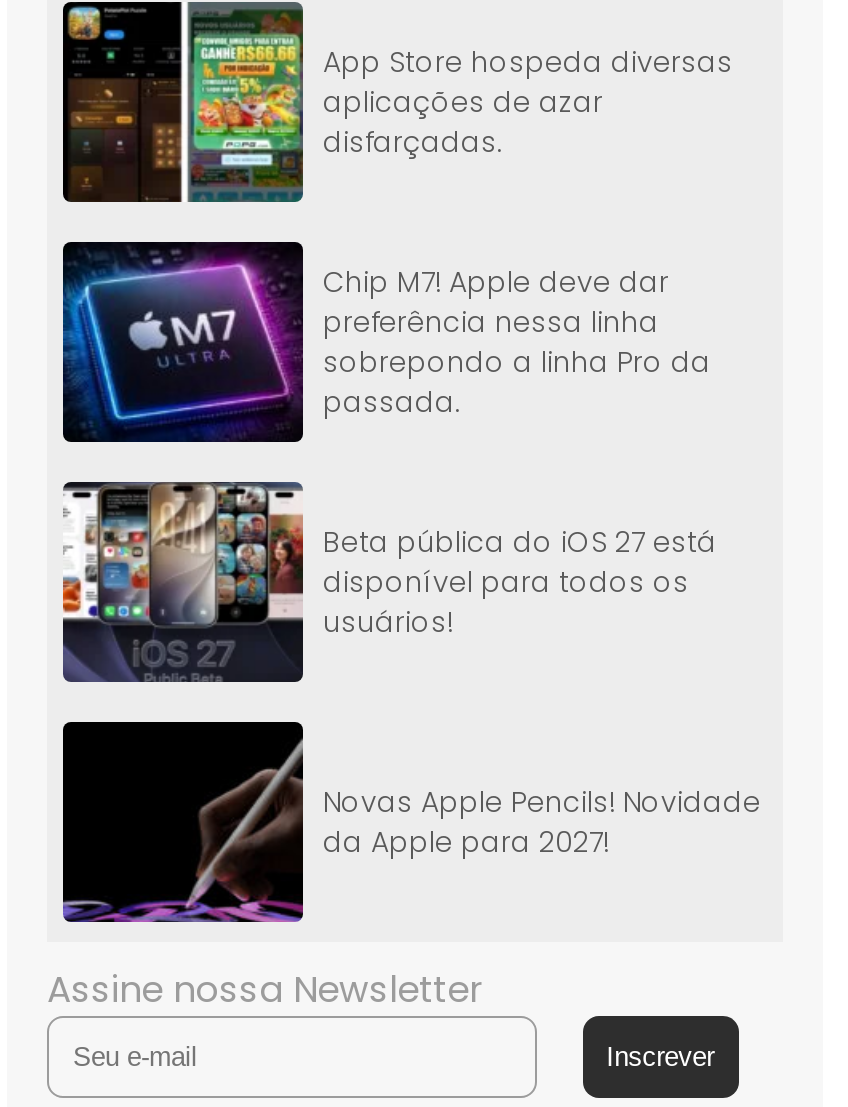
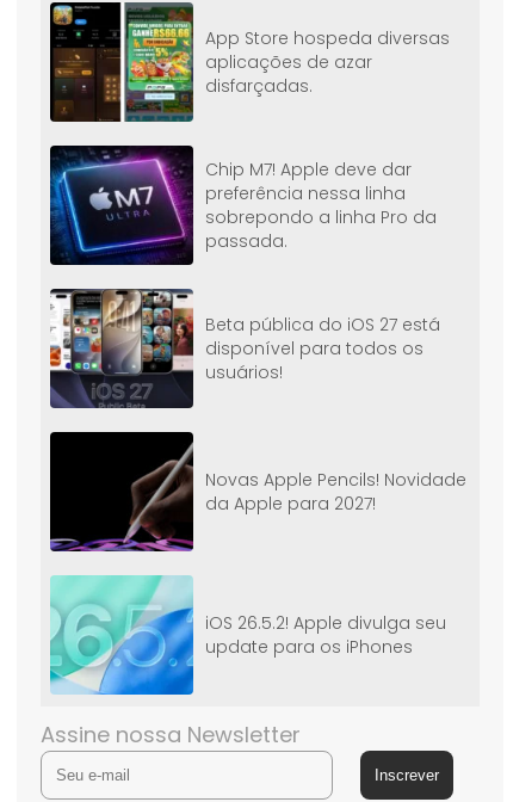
+ [image]
+ iOS 26.5.2! Apple divulga seu
+ update para os iPhones
